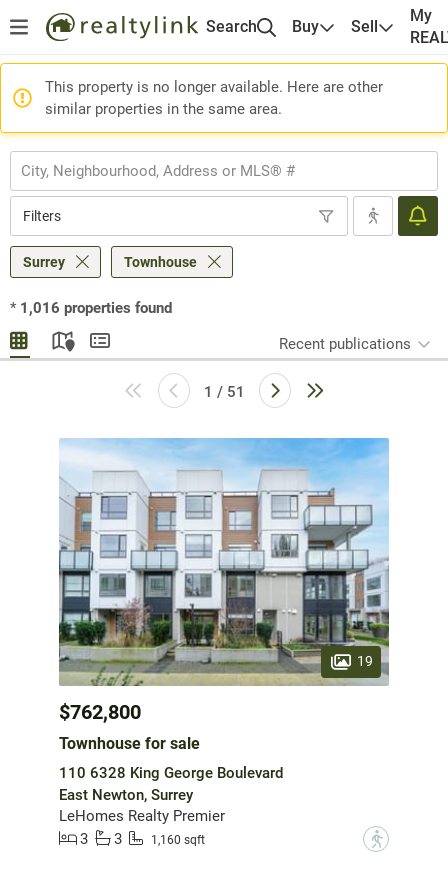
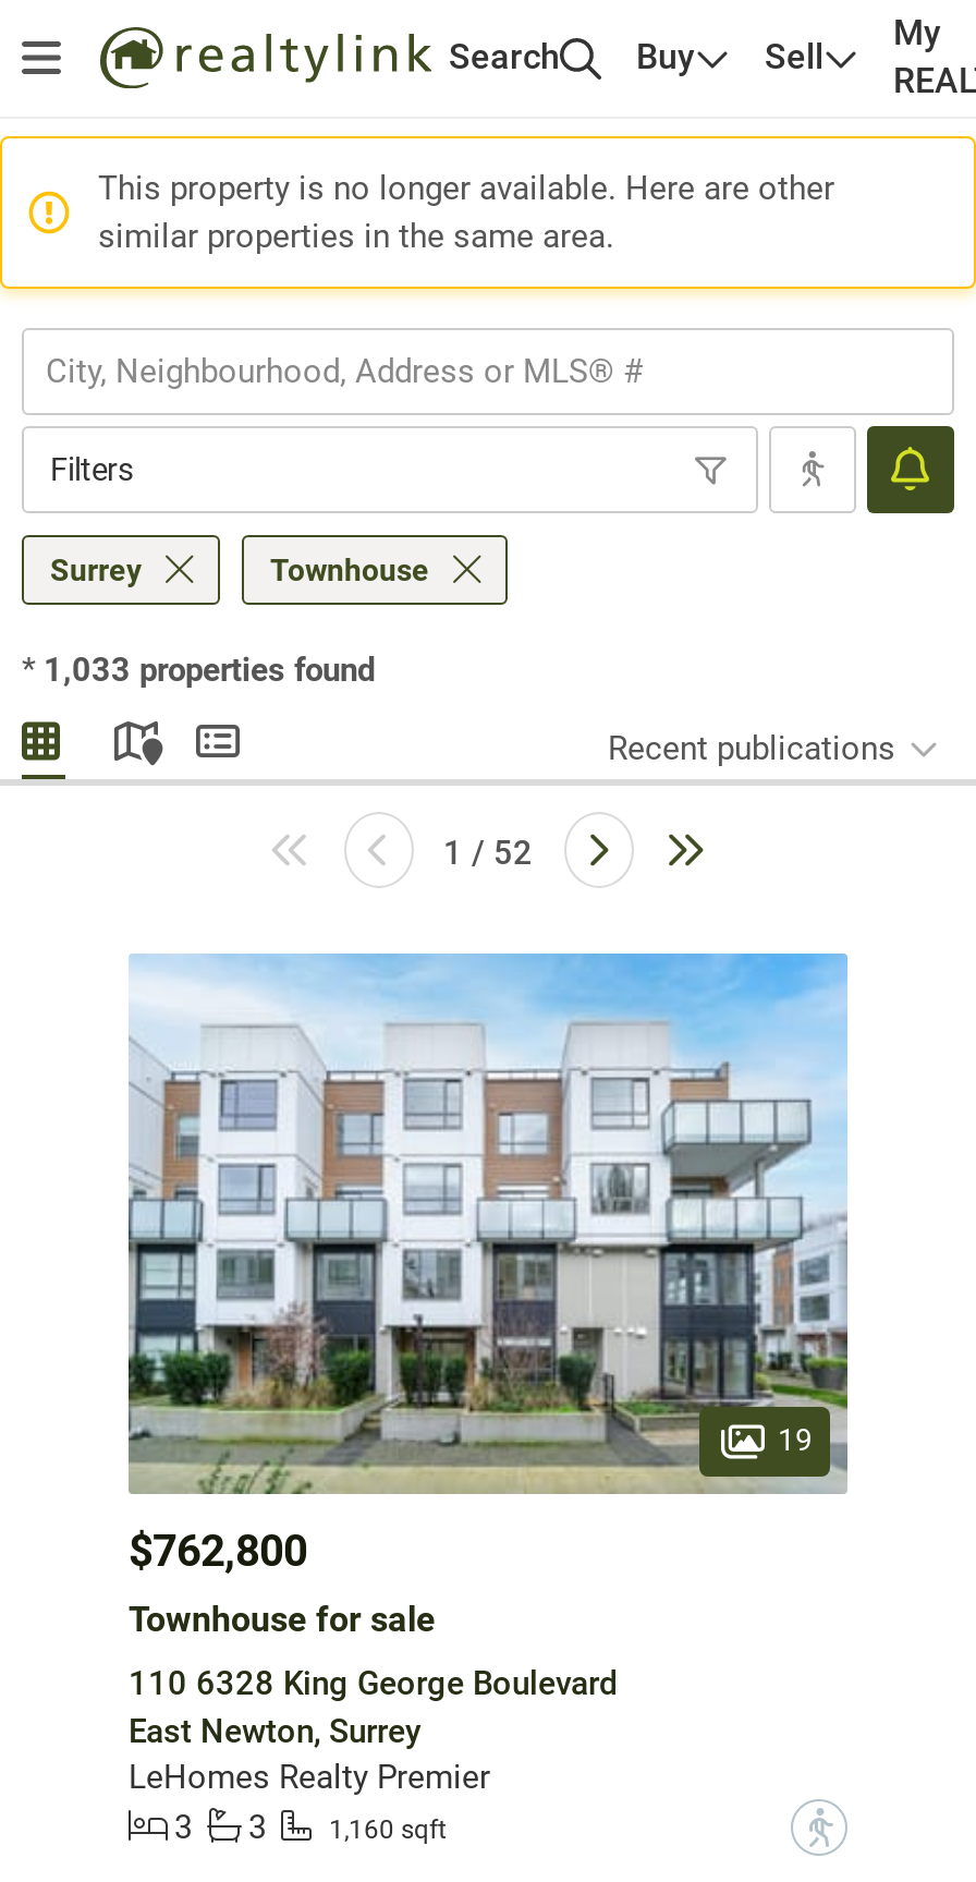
- * 1,016 properties found
+ * 1,033 properties found

- 1 / 51
+ 1 / 52
